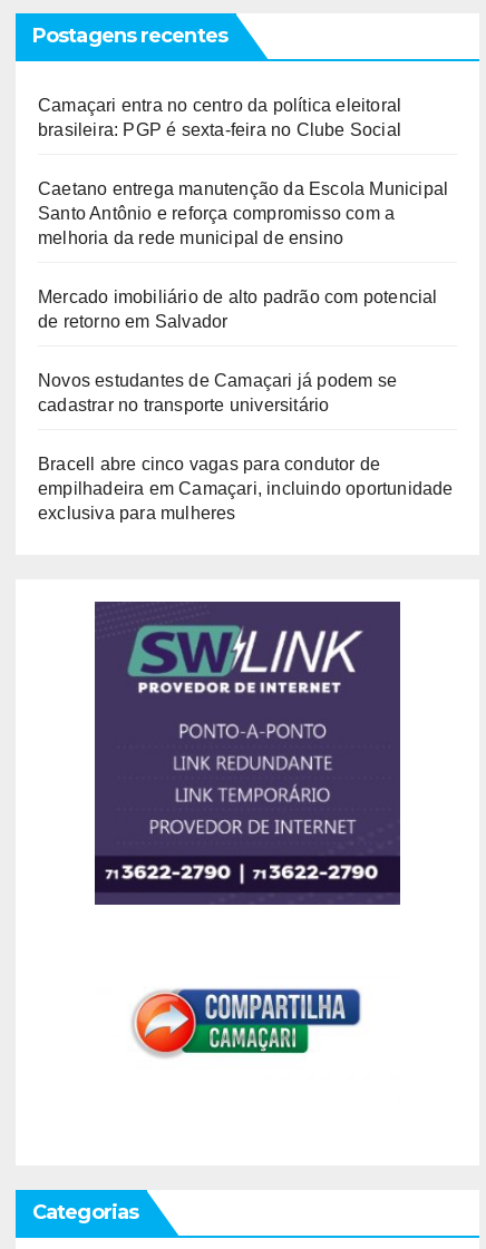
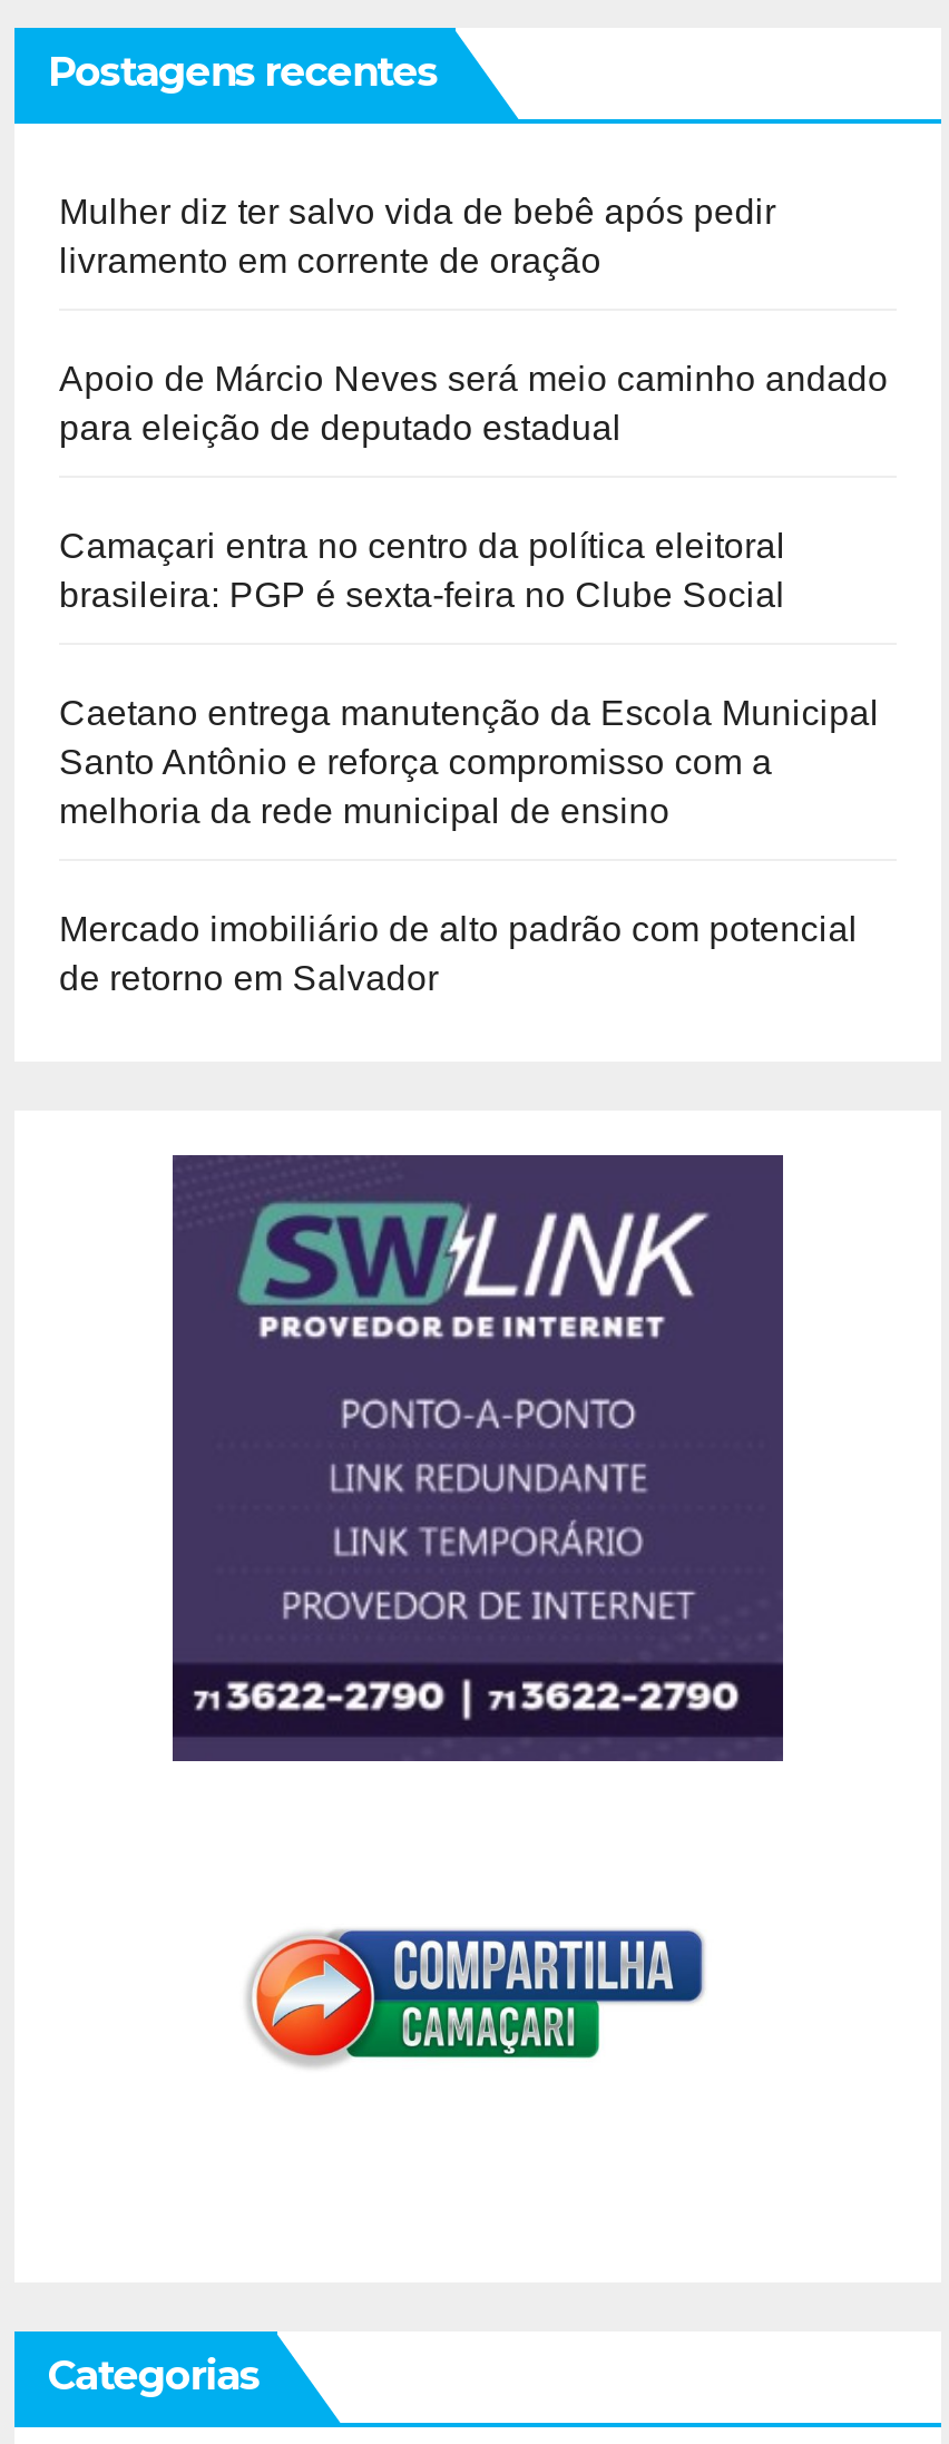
+ Mulher diz ter salvo vida de bebê após pedir
+ livramento em corrente de oração
+ Apoio de Márcio Neves será meio caminho andado
+ para eleição de deputado estadual

moved down: Camaçari entra no centro da política eleitoral | brasileira: PGP é sexta-feira no Clube Social | Caetano entrega manutenção da Escola Municipal | Santo Antônio e reforça compromisso com a | melhoria da rede municipal de ensino | Mercado imobiliário de alto padrão com potencial | de retorno em Salvador

- Novos estudantes de Camaçari já podem se
- cadastrar no transporte universitário
- Bracell abre cinco vagas para condutor de
- empilhadeira em Camaçari, incluindo oportunidade
- exclusiva para mulheres
